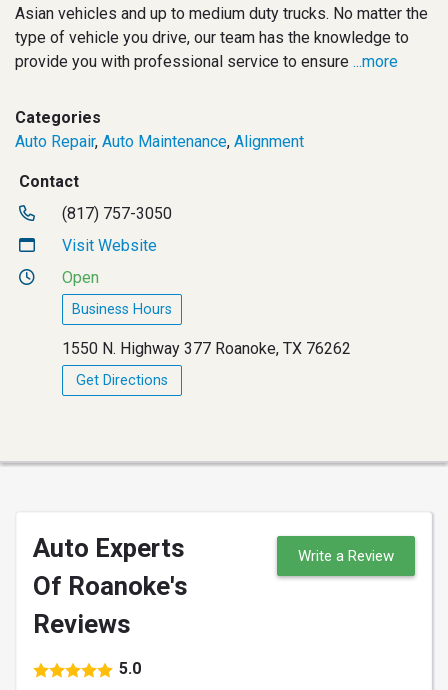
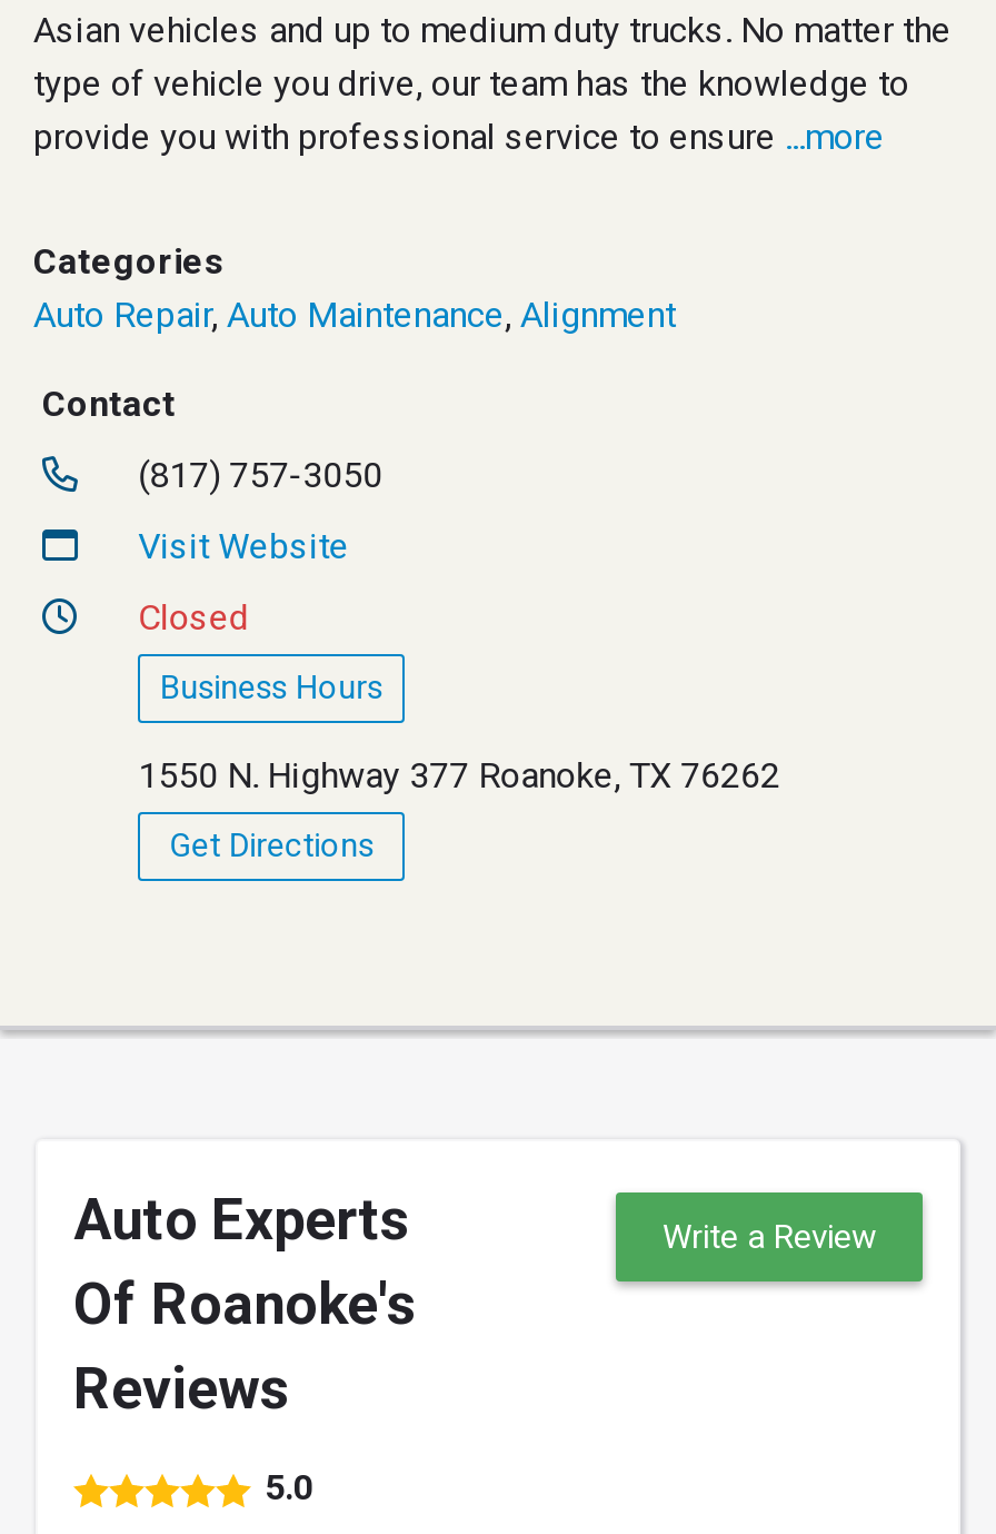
- Open
+ Closed
